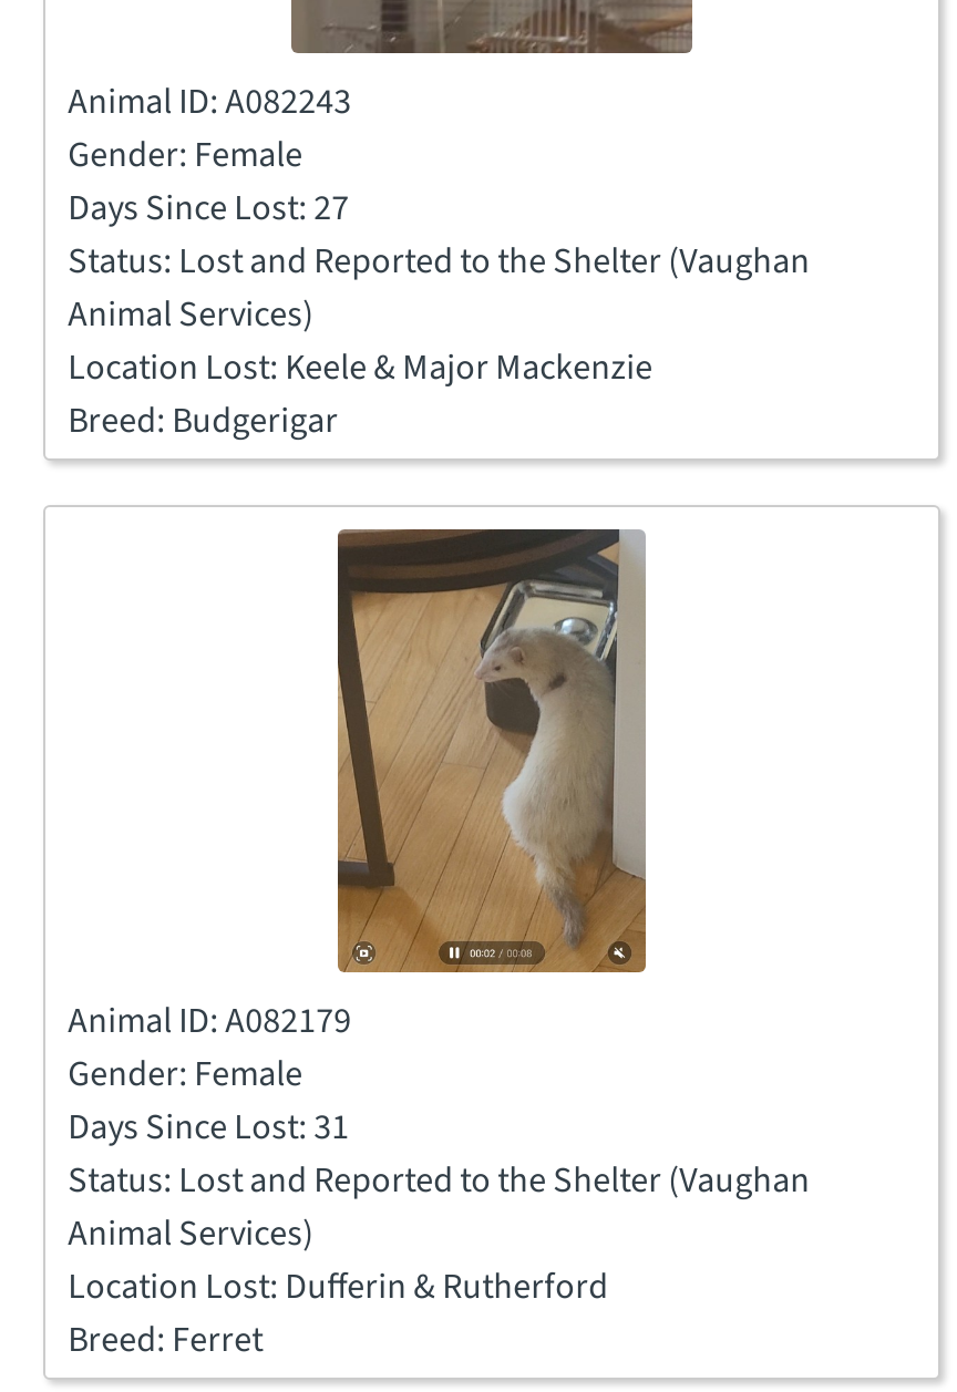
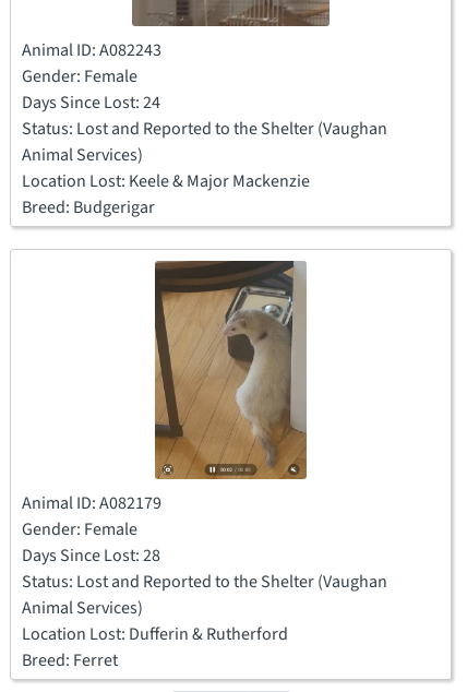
- Days Since Lost: 27
+ Days Since Lost: 24

- Days Since Lost: 31
+ Days Since Lost: 28
